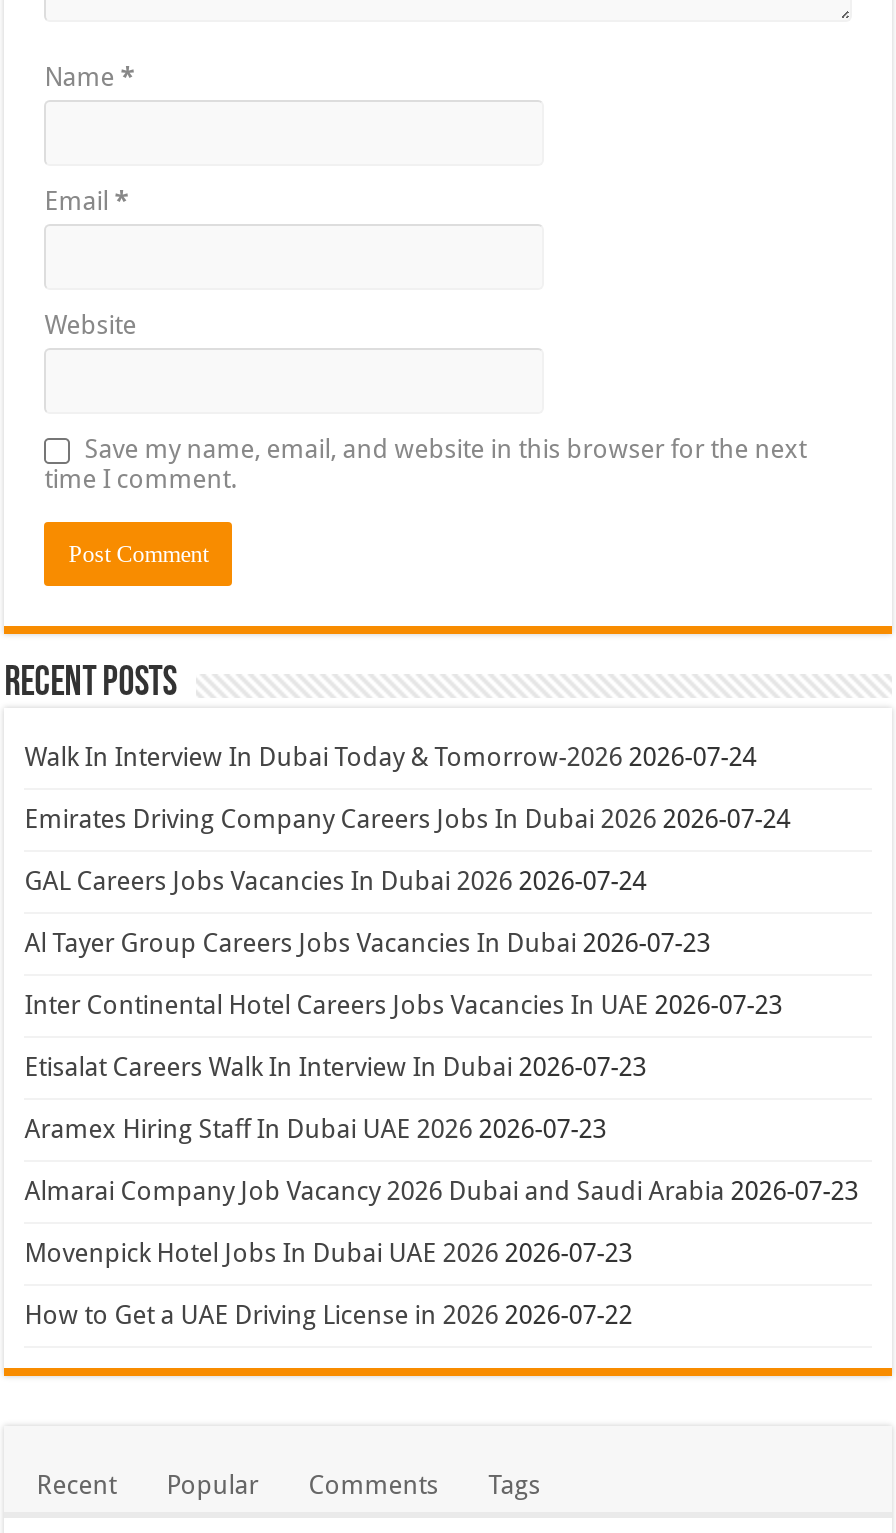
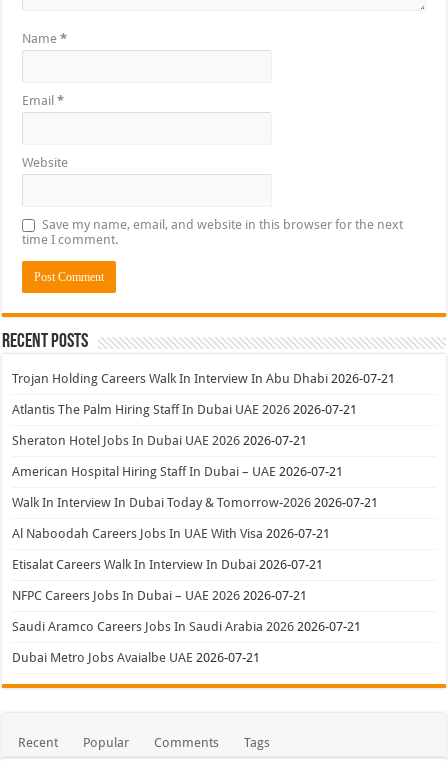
- Walk In Interview In Dubai Today & Tomorrow-2026 2026-07-24
+ Trojan Holding Careers Walk In Interview In Abu Dhabi 2026-07-21

- Emirates Driving Company Careers Jobs In Dubai 2026 2026-07-24
+ Atlantis The Palm Hiring Staff In Dubai UAE 2026 2026-07-21

- GAL Careers Jobs Vacancies In Dubai 2026 2026-07-24
+ Sheraton Hotel Jobs In Dubai UAE 2026 2026-07-21

- Al Tayer Group Careers Jobs Vacancies In Dubai 2026-07-23
+ American Hospital Hiring Staff In Dubai – UAE 2026-07-21

- Inter Continental Hotel Careers Jobs Vacancies In UAE 2026-07-23
+ Walk In Interview In Dubai Today & Tomorrow-2026 2026-07-21

- Etisalat Careers Walk In Interview In Dubai 2026-07-23
+ Al Naboodah Careers Jobs In UAE With Visa 2026-07-21

- Aramex Hiring Staff In Dubai UAE 2026 2026-07-23
+ Etisalat Careers Walk In Interview In Dubai 2026-07-21

- Almarai Company Job Vacancy 2026 Dubai and Saudi Arabia 2026-07-23
+ NFPC Careers Jobs In Dubai – UAE 2026 2026-07-21

- Movenpick Hotel Jobs In Dubai UAE 2026 2026-07-23
+ Saudi Aramco Careers Jobs In Saudi Arabia 2026 2026-07-21

- How to Get a UAE Driving License in 2026 2026-07-22
+ Dubai Metro Jobs Avaialbe UAE 2026-07-21
